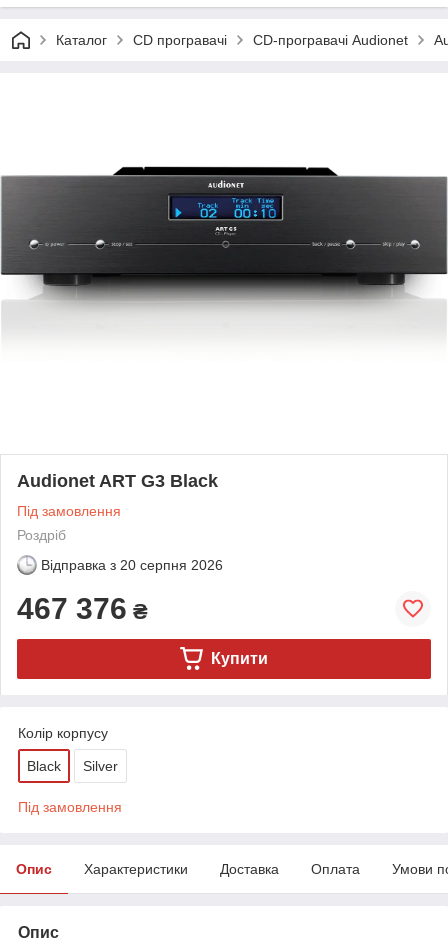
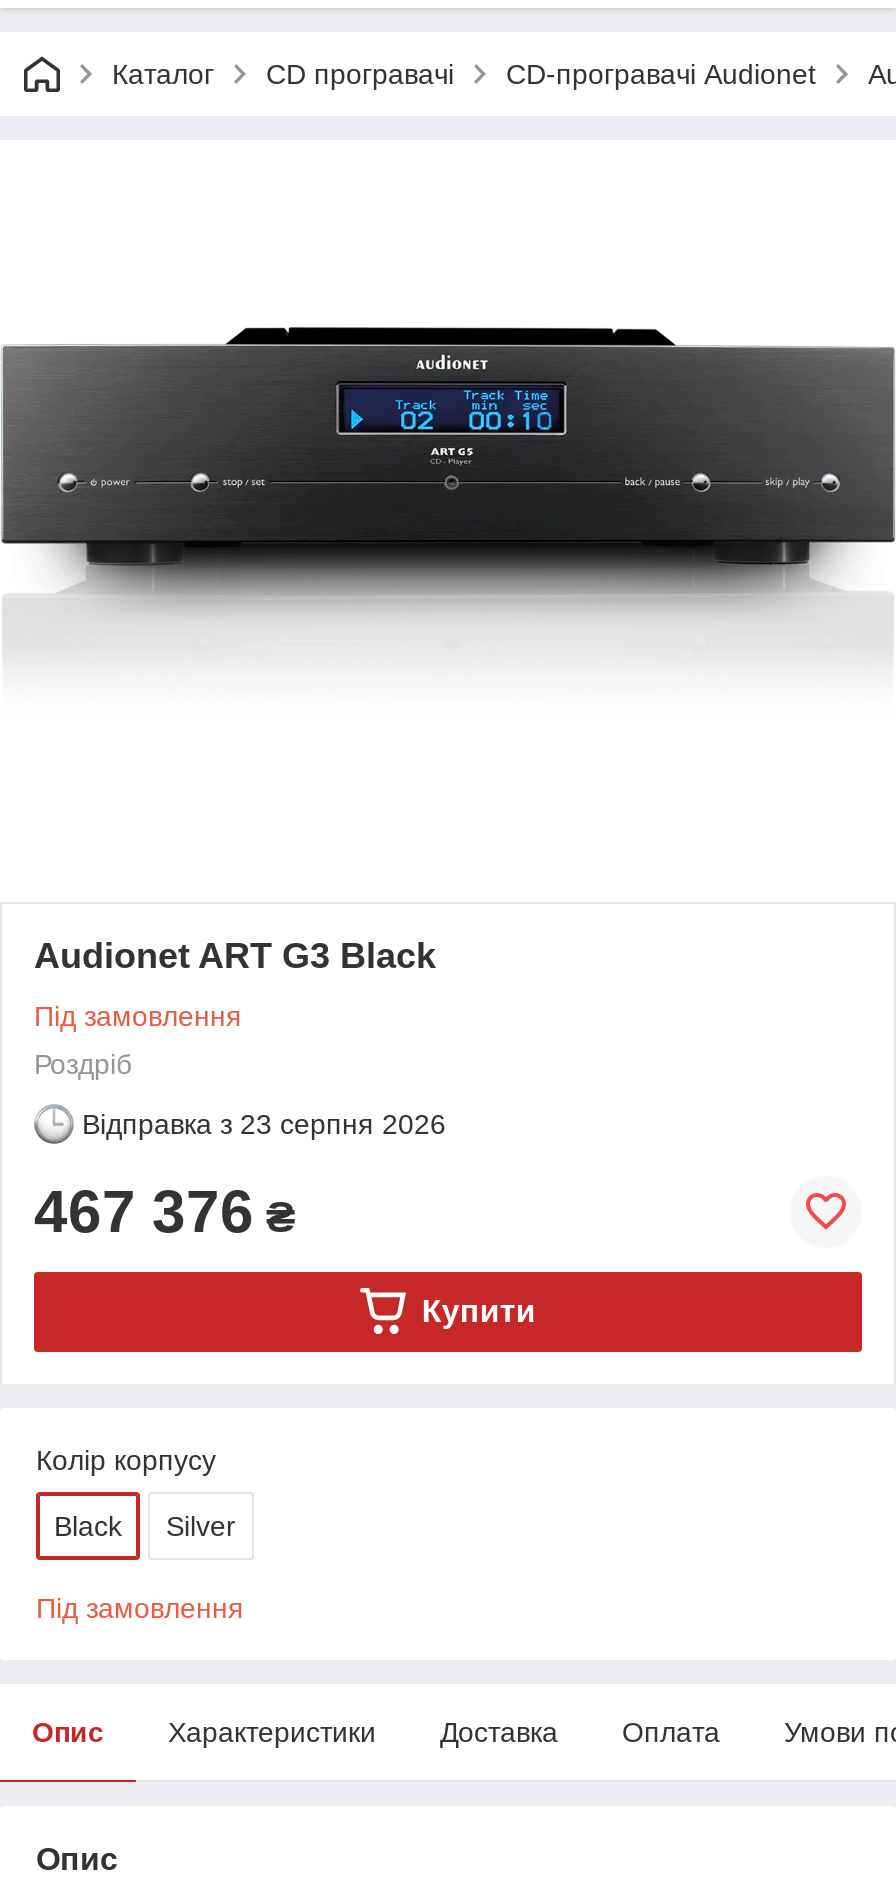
- Відправка з 20 серпня 2026
+ Відправка з 23 серпня 2026
